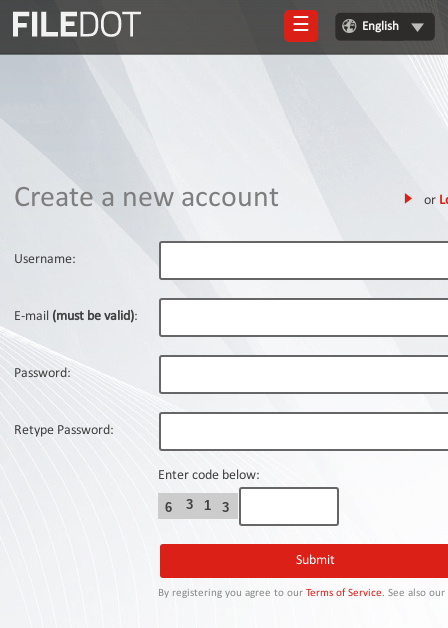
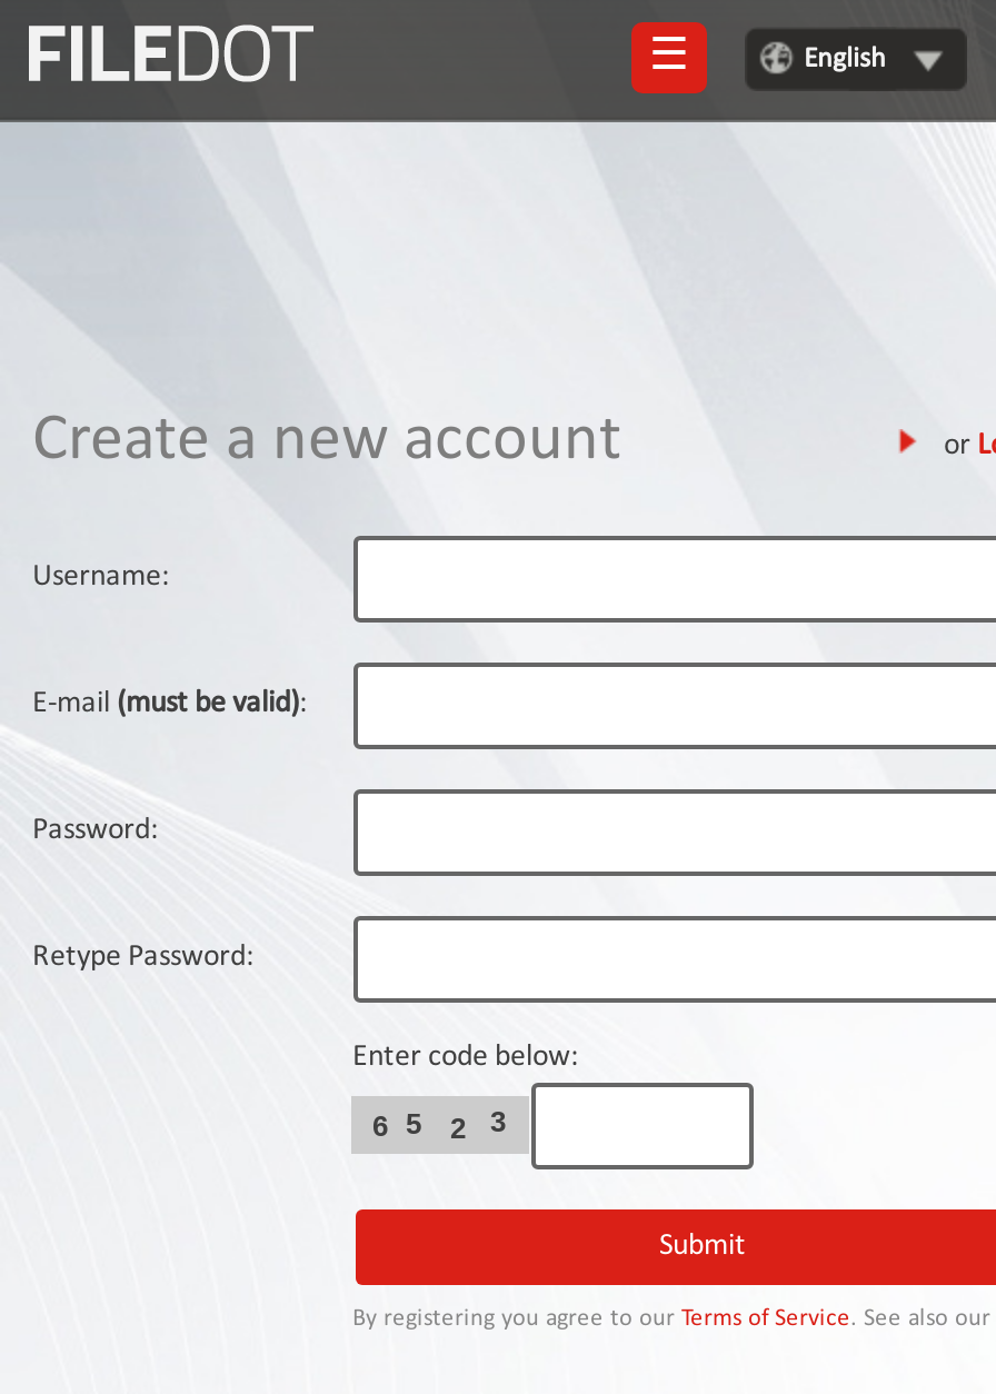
- 6

- 1
- 3
+ 2
+ 6 5
